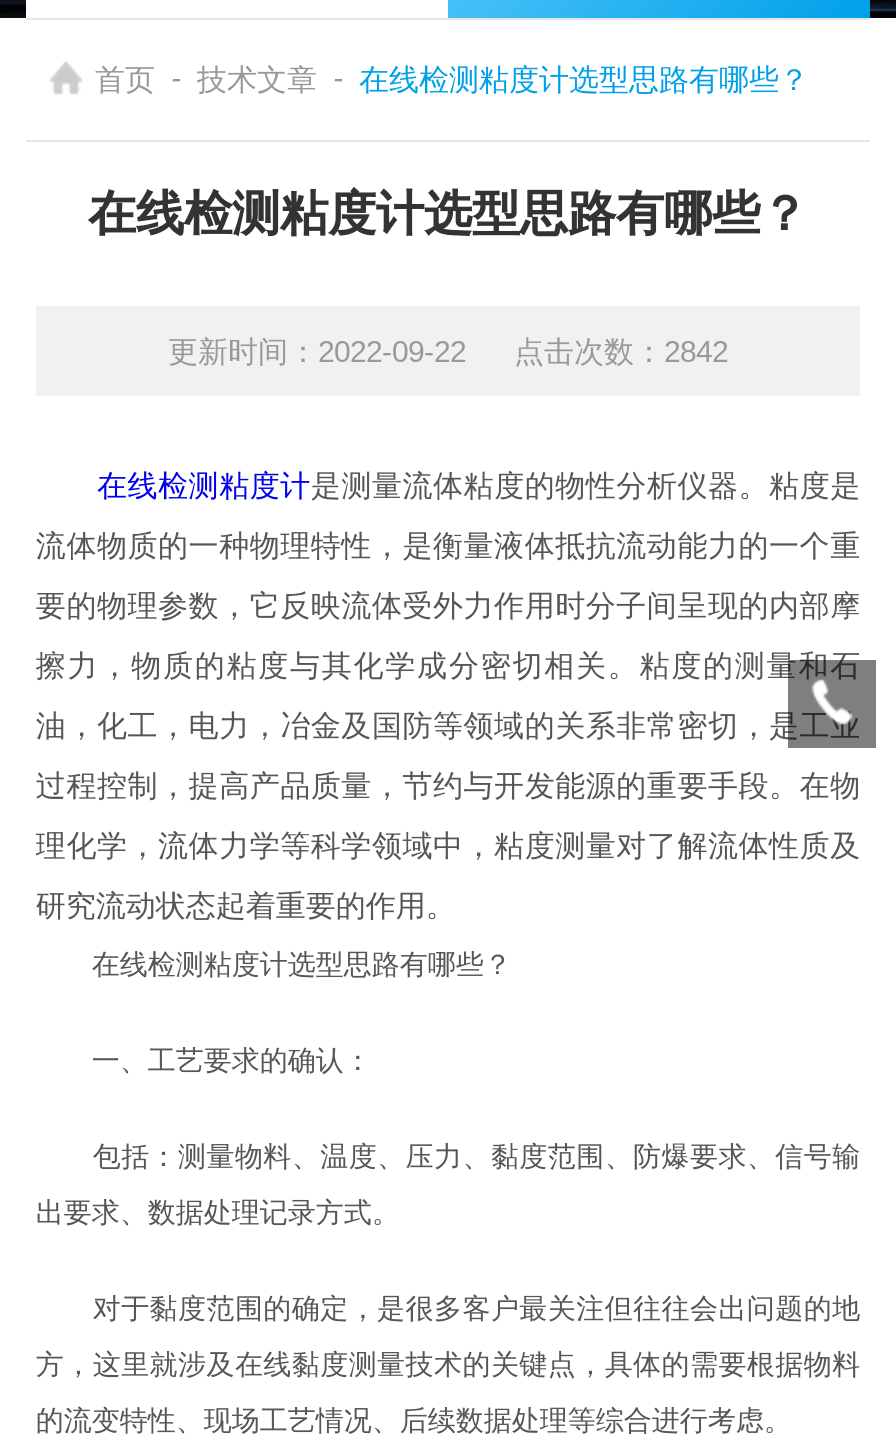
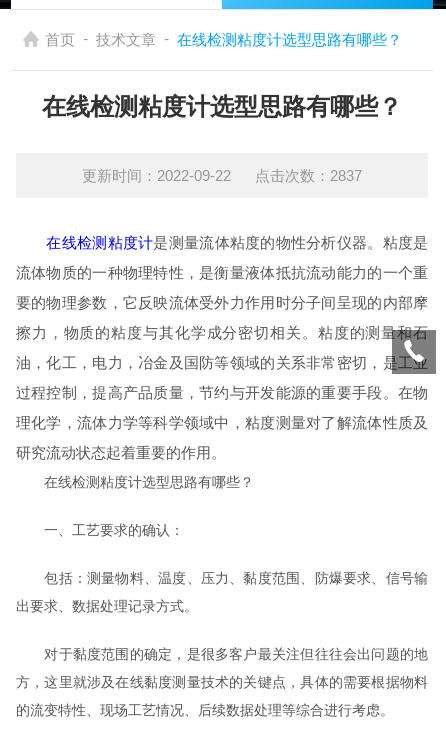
- 更新时间：2022-09-22 点击次数：2842
+ 更新时间：2022-09-22 点击次数：2837
